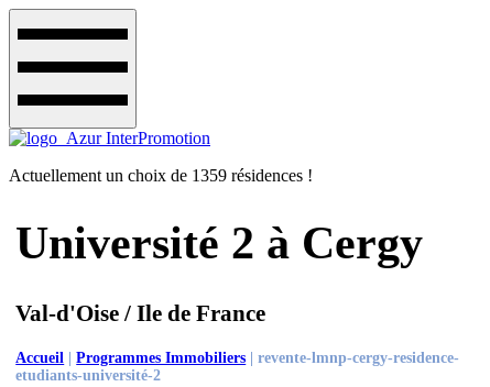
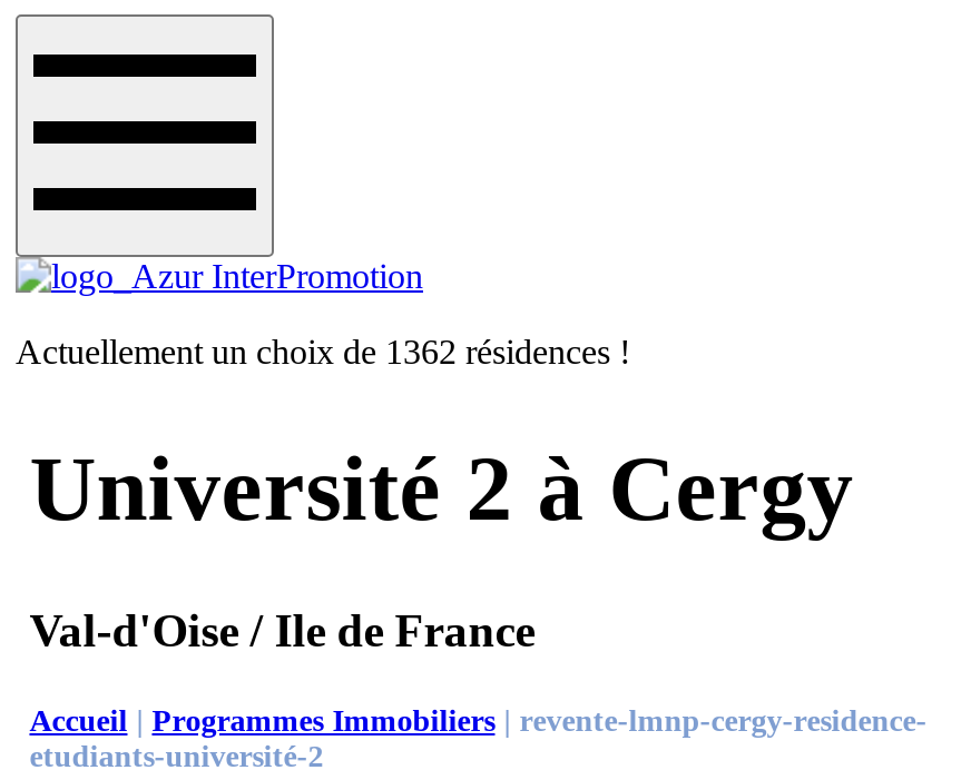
- Actuellement un choix de 1359 résidences !
+ Actuellement un choix de 1362 résidences !
